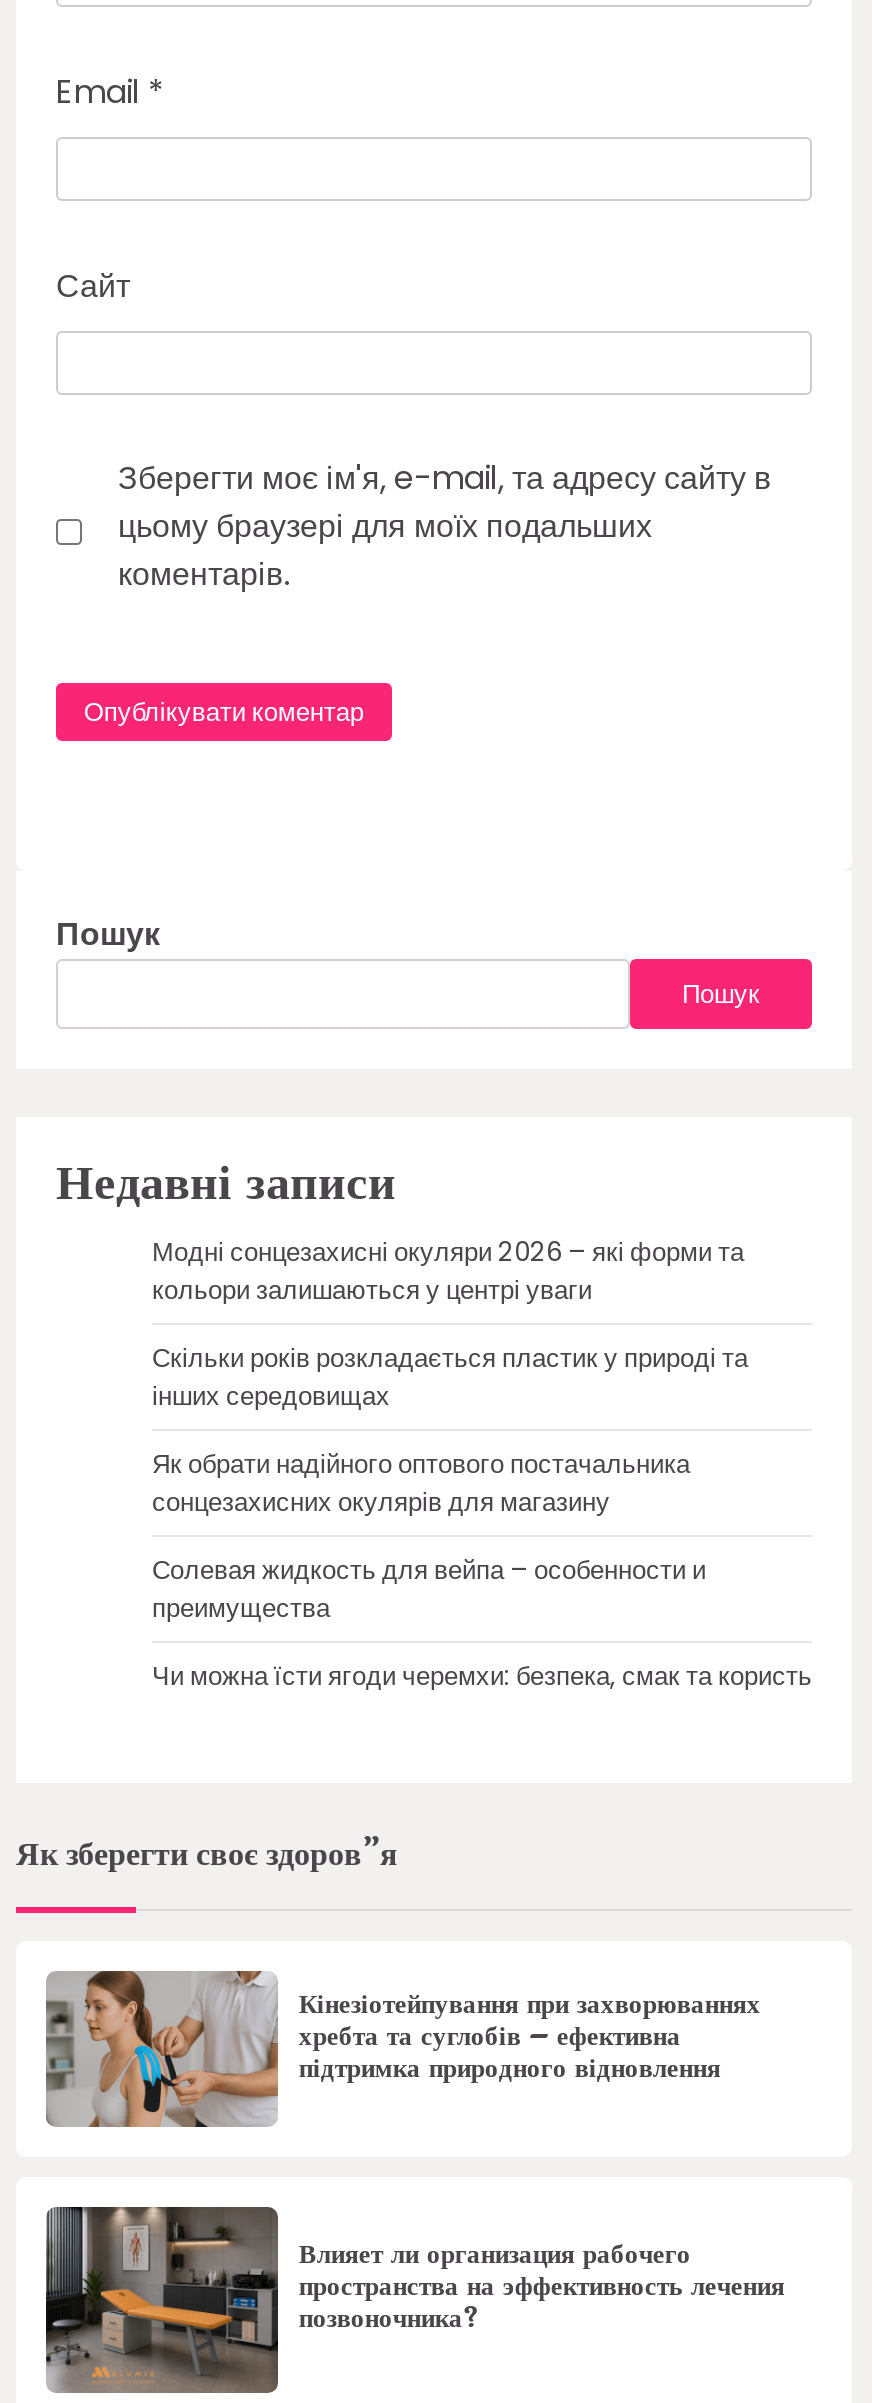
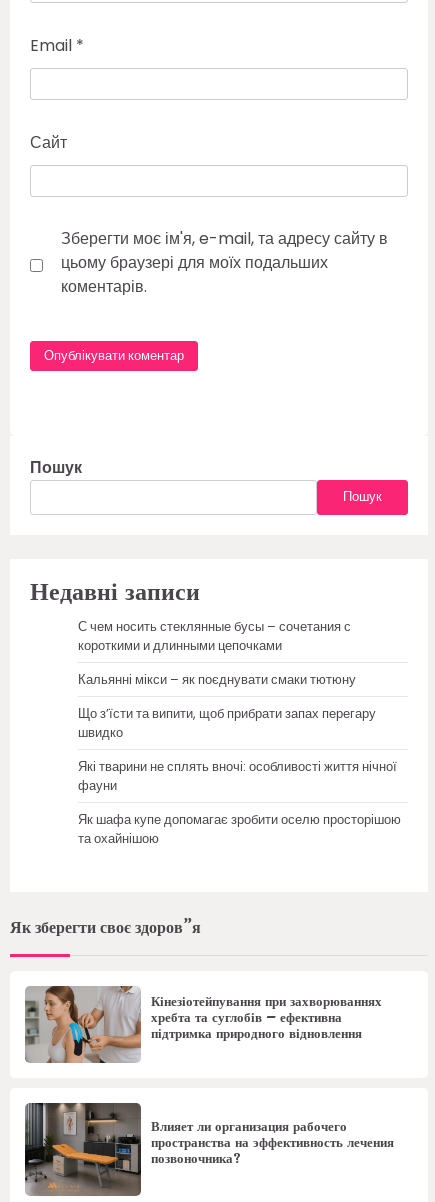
- Модні сонцезахисні окуляри 2026 – які форми та
- кольори залишаються у центрі уваги
+ С чем носить стеклянные бусы – сочетания с
+ короткими и длинными цепочками

- Скільки років розкладається пластик у природі та
- інших середовищах
+ Кальянні мікси – як поєднувати смаки тютюну

- Як обрати надійного оптового постачальника
- сонцезахисних окулярів для магазину
+ Що з’їсти та випити, щоб прибрати запах перегару
+ швидко

- Солевая жидкость для вейпа – особенности и
- преимущества
+ Які тварини не сплять вночі: особливості життя нічної
+ фауни

- Чи можна їсти ягоди черемхи: безпека, смак та користь
+ Як шафа купе допомагає зробити оселю просторішою
+ та охайнішою
